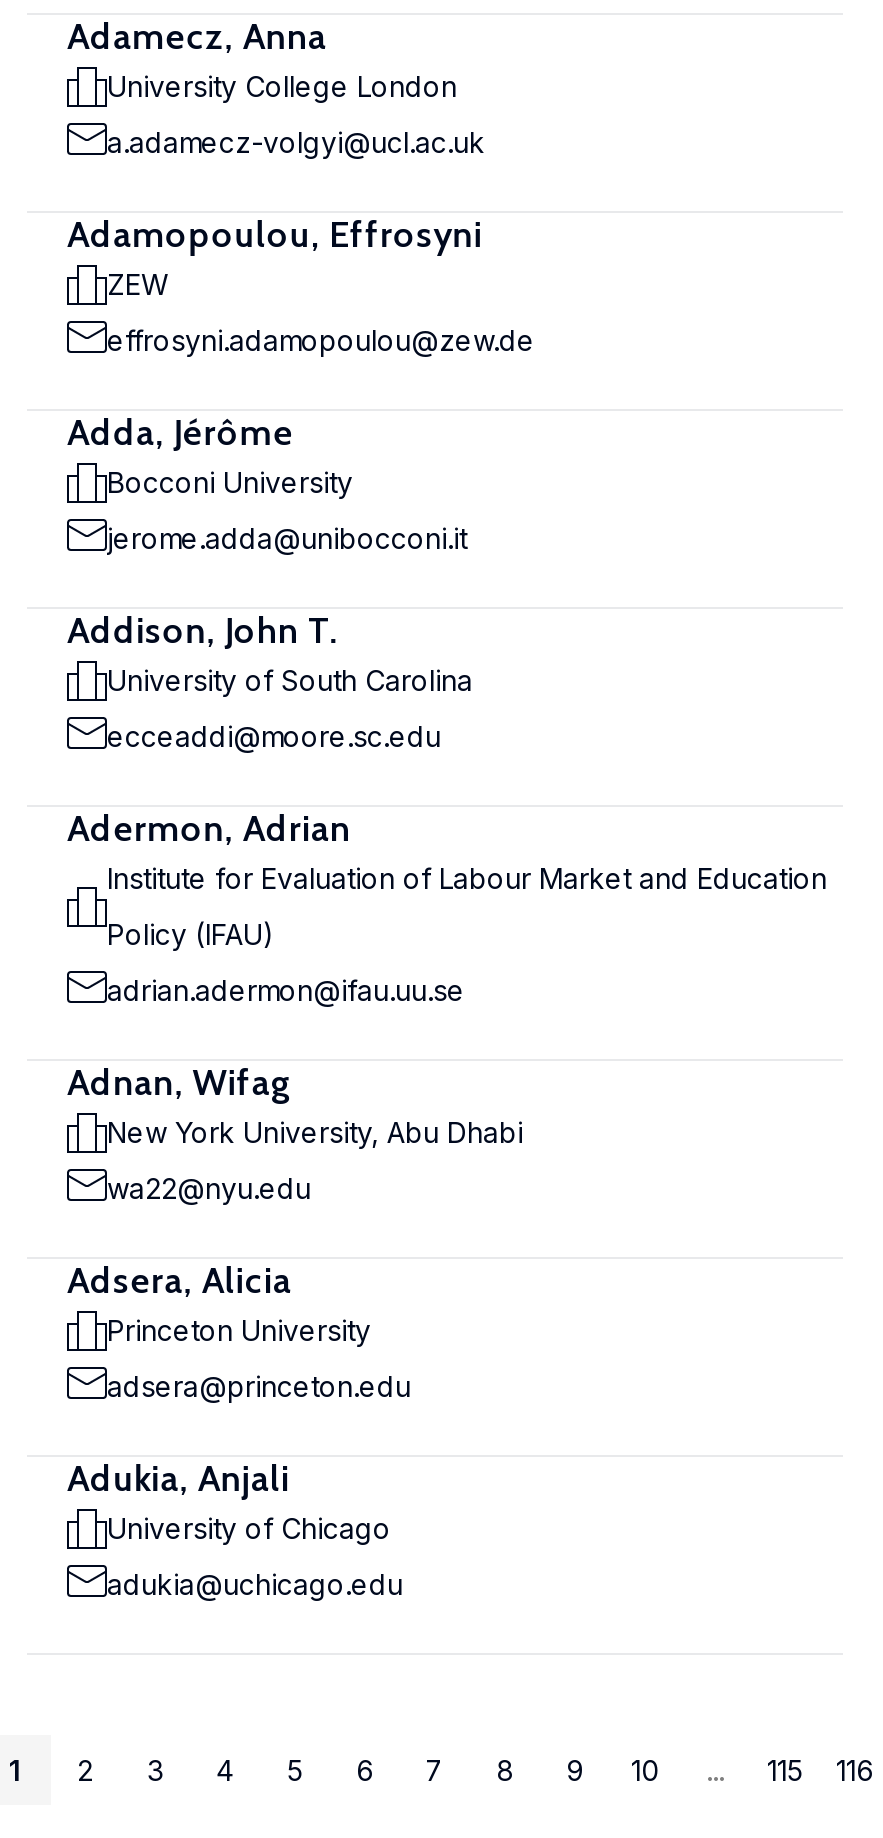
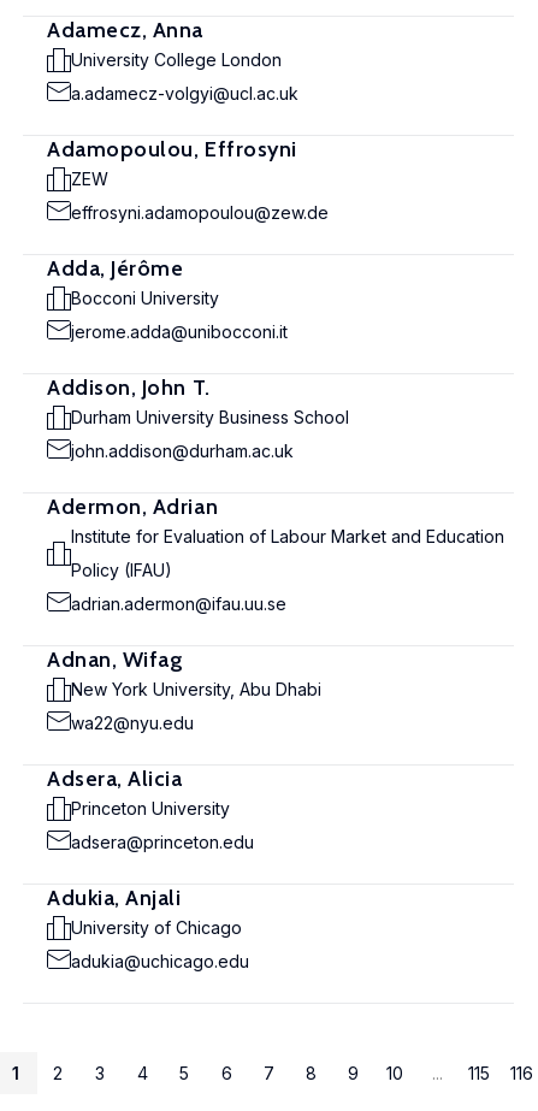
- University of South Carolina
+ Durham University Business School

- ecceaddi@moore.sc.edu
+ john.addison@durham.ac.uk
